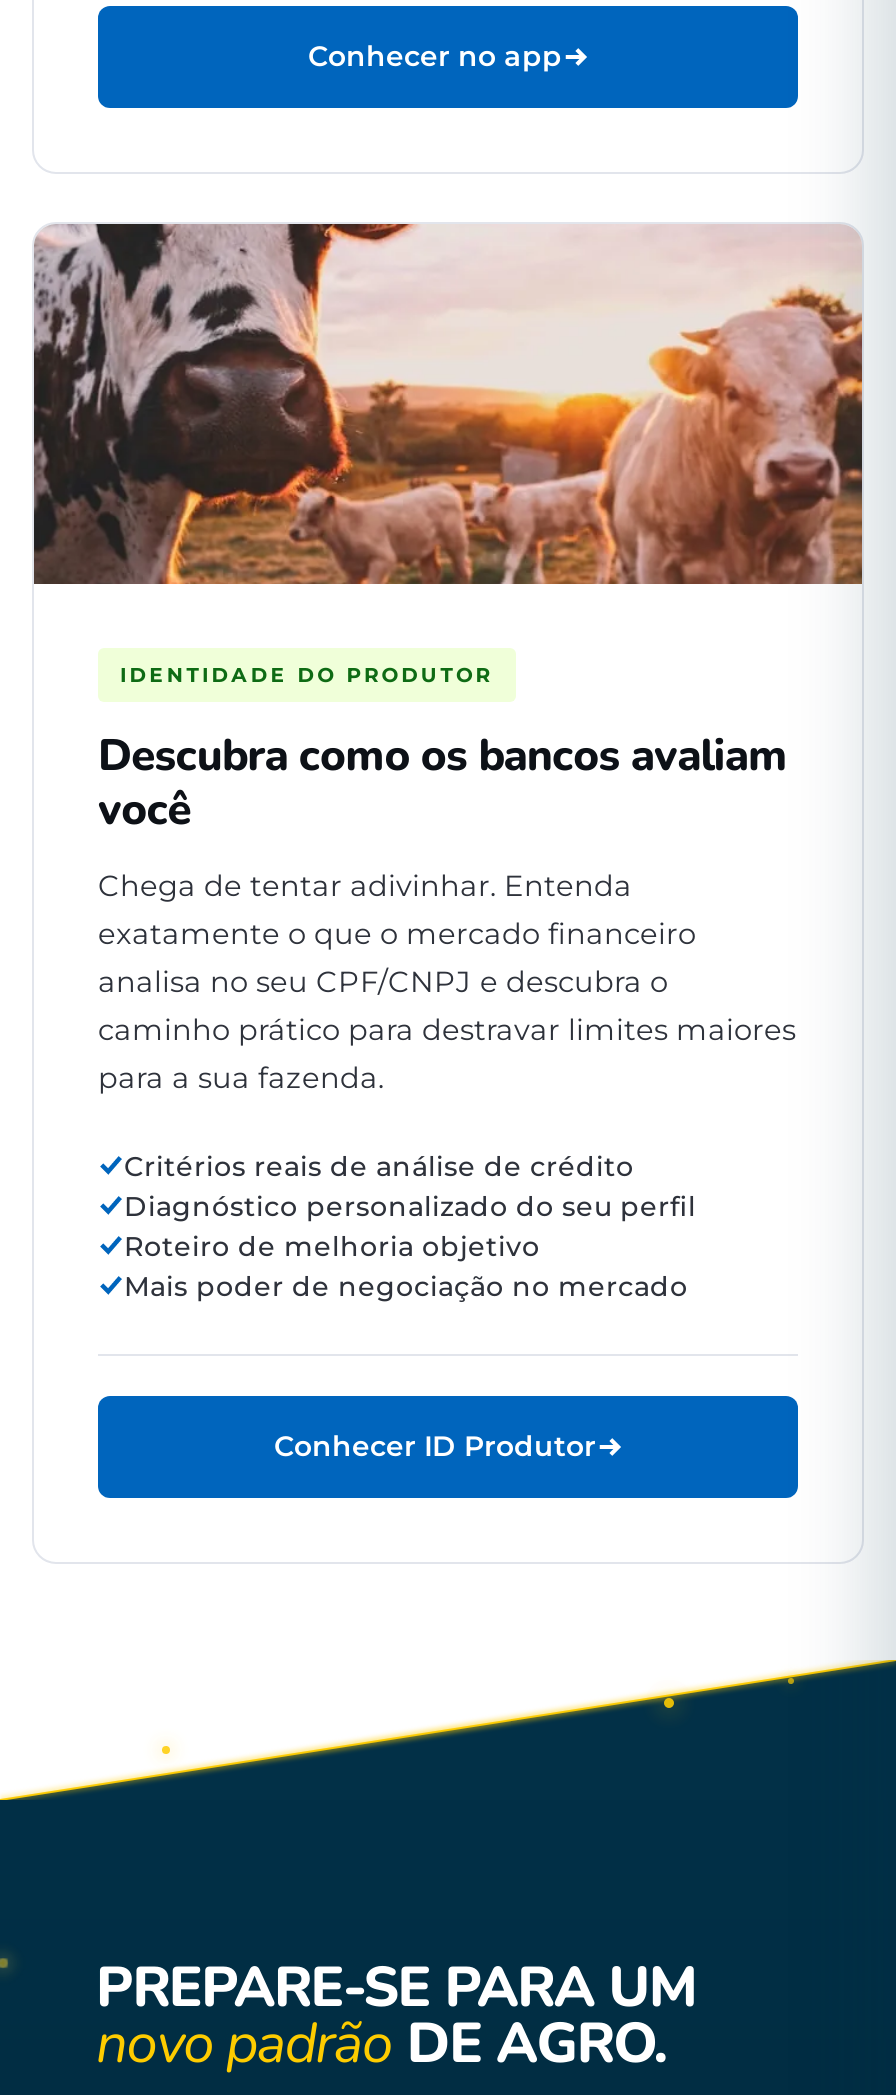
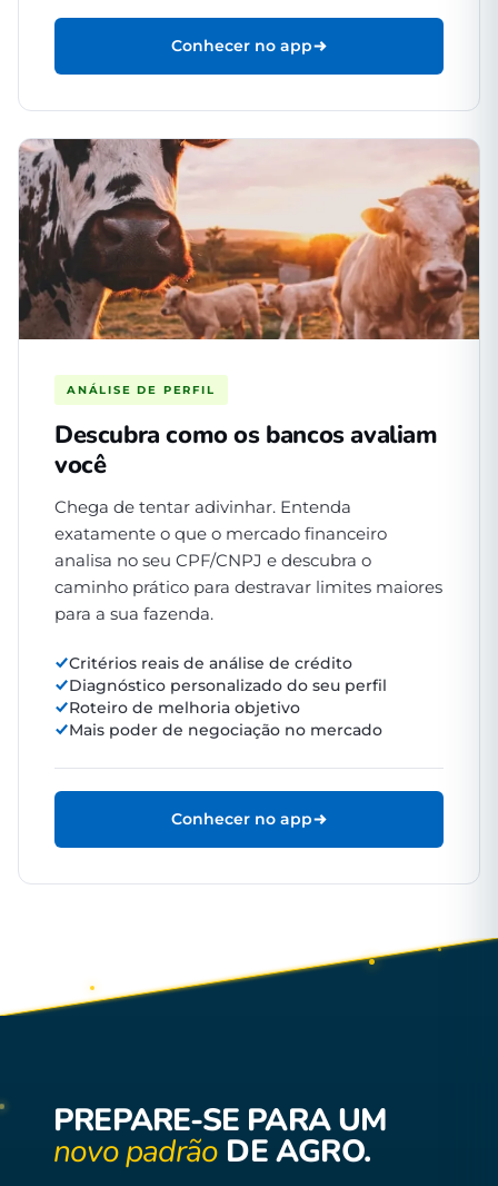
- IDENTIDADE DO PRODUTOR
+ ANÁLISE DE PERFIL

- Conhecer ID Produtor
+ Conhecer no app
